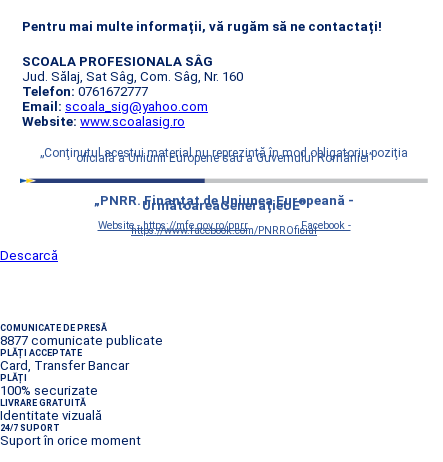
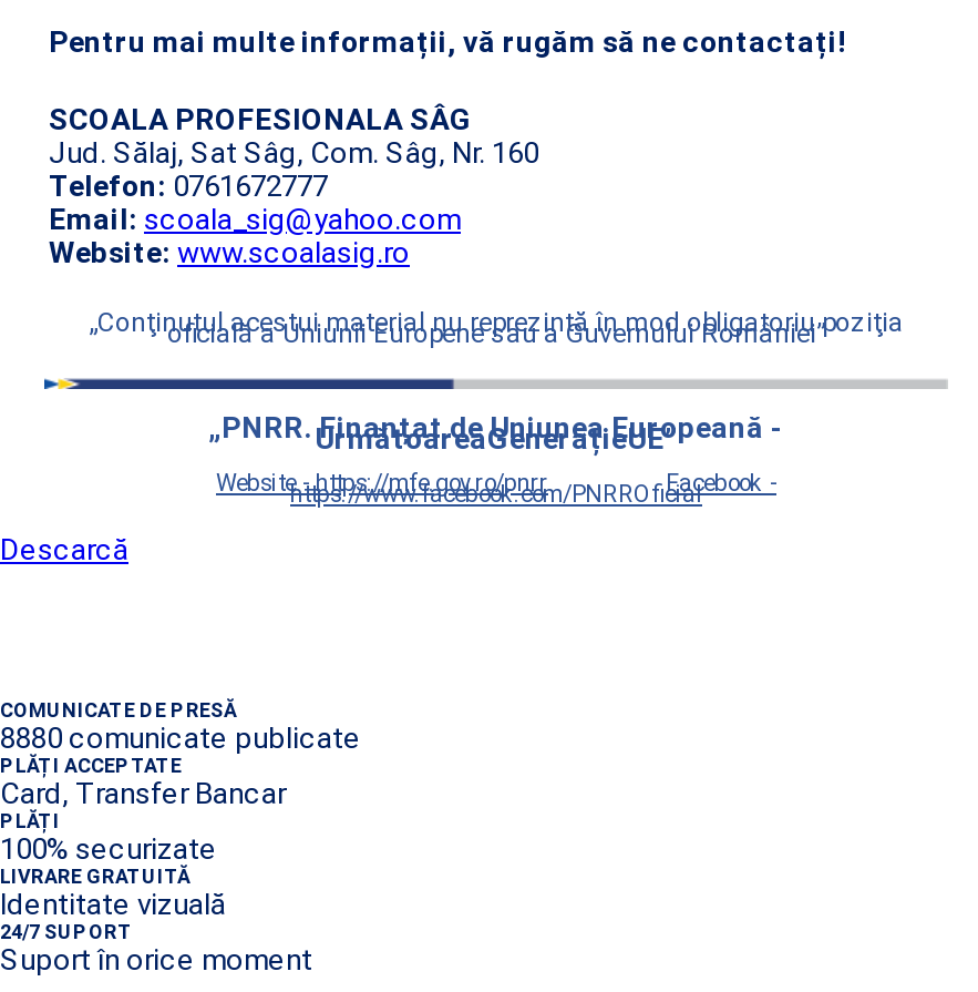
- 8877 comunicate publicate
+ 8880 comunicate publicate
